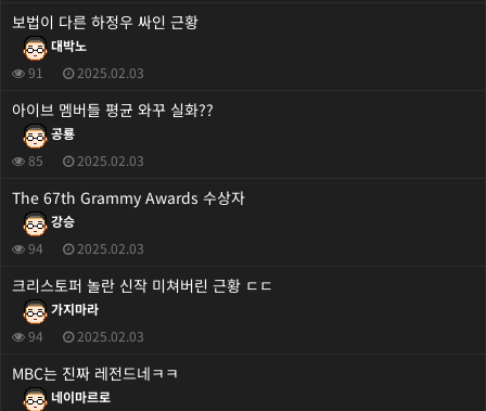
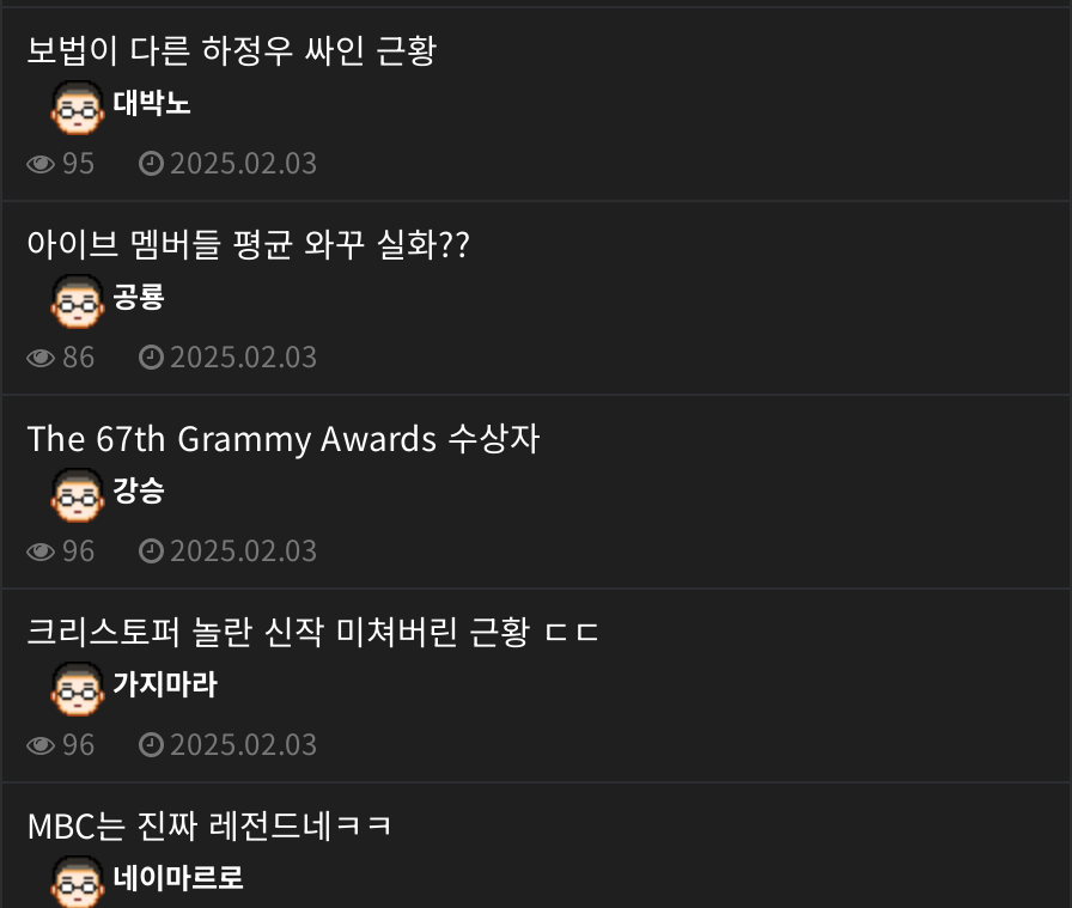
- 91 2025.02.03
+ 95 2025.02.03

- 85 2025.02.03
+ 86 2025.02.03

- 94 2025.02.03
+ 96 2025.02.03

- 94 2025.02.03
+ 96 2025.02.03
